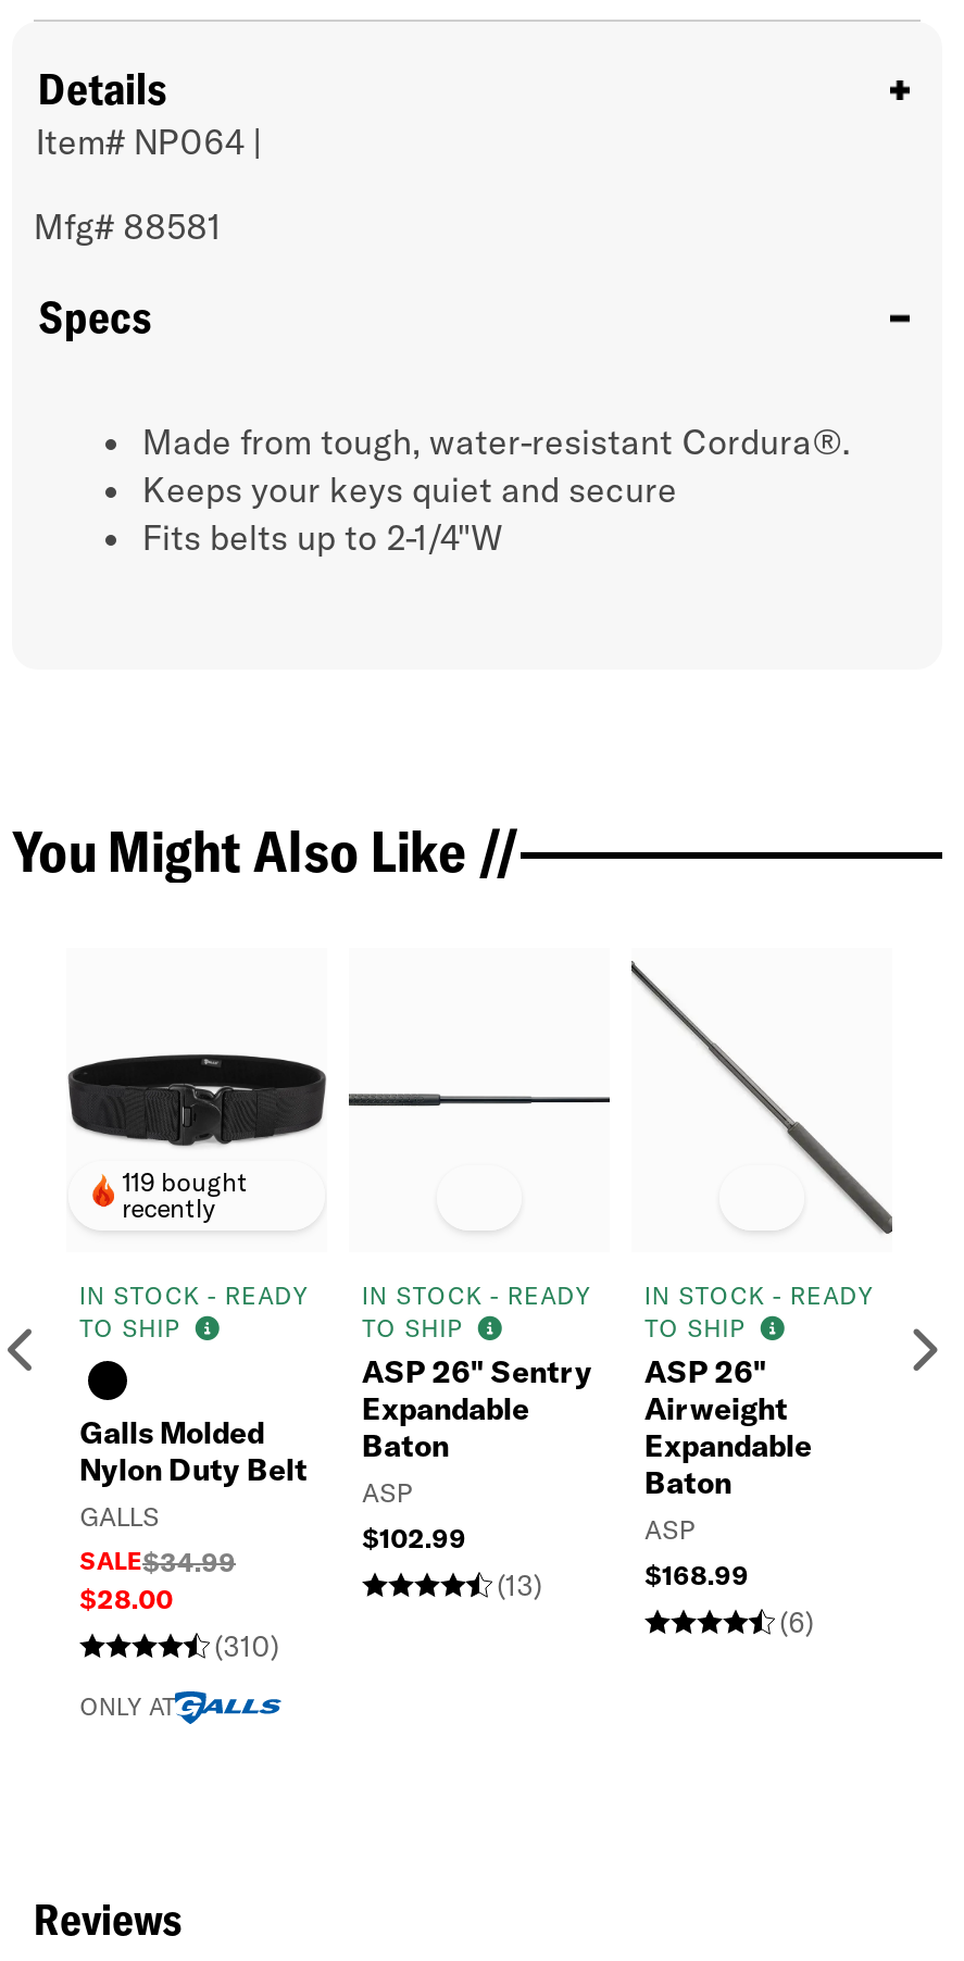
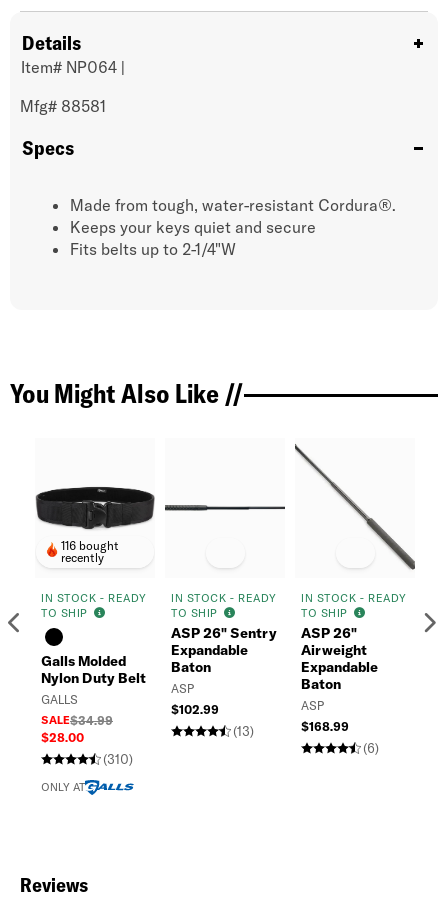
- 119 bought
+ 116 bought
